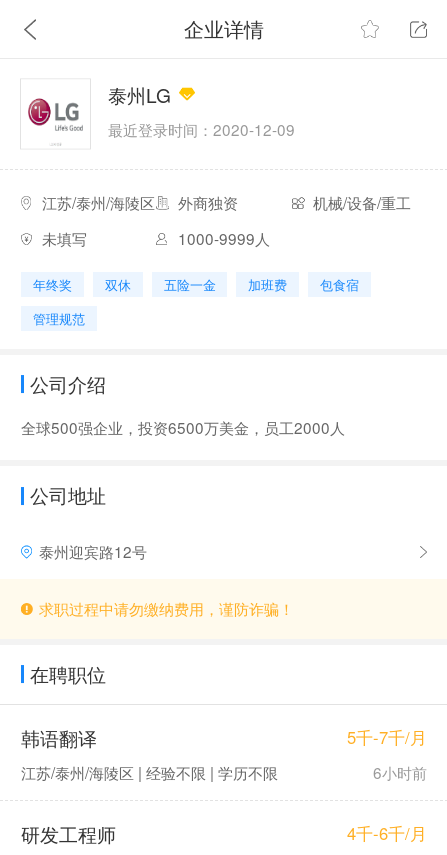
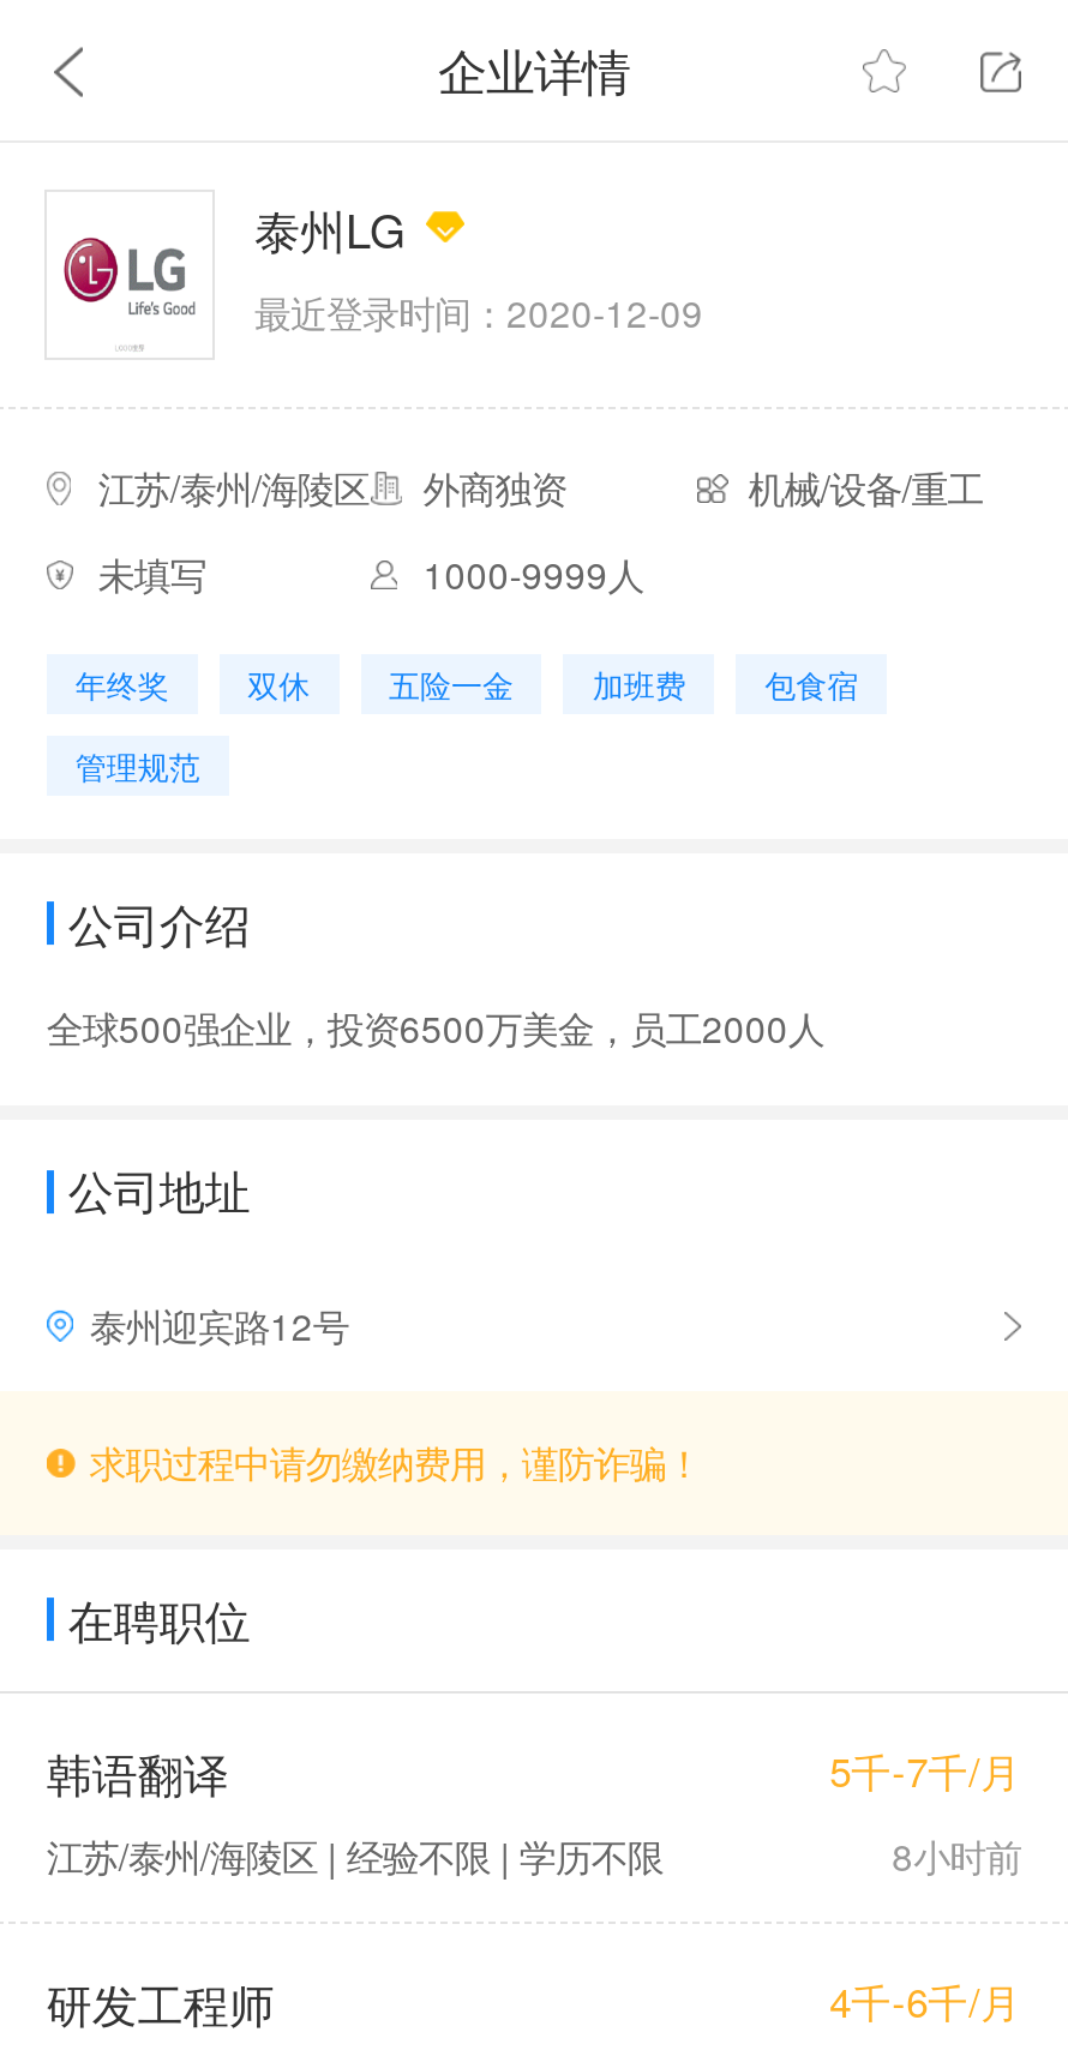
- 6小时前
+ 8小时前
